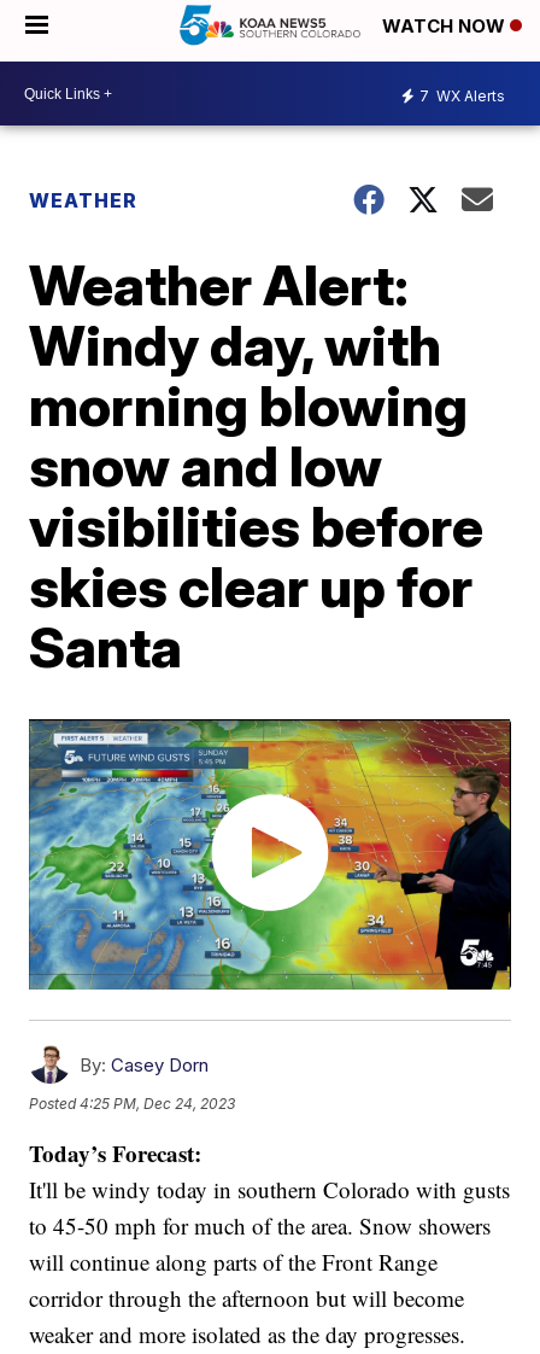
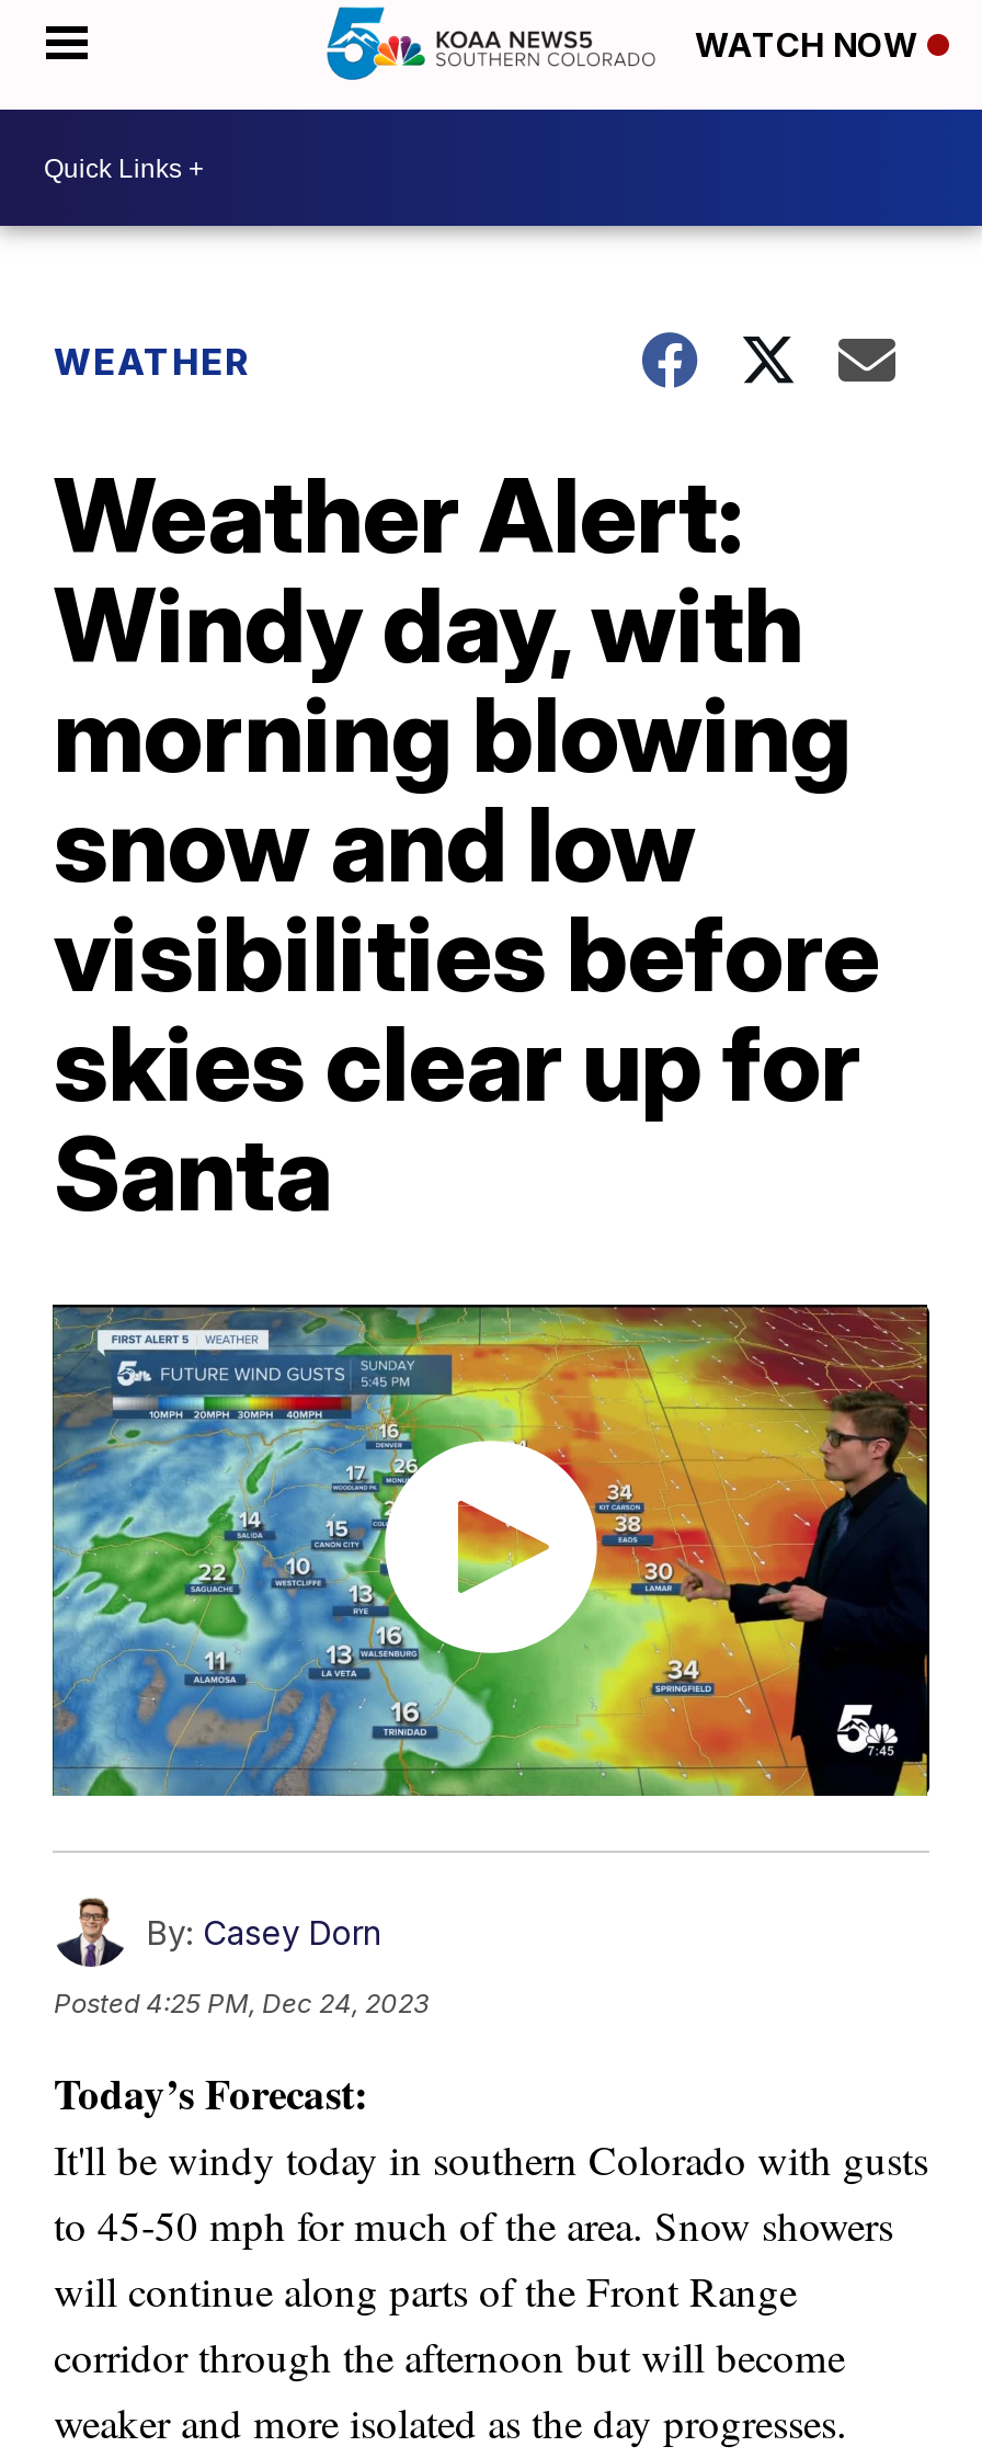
- 7 WX Alerts
